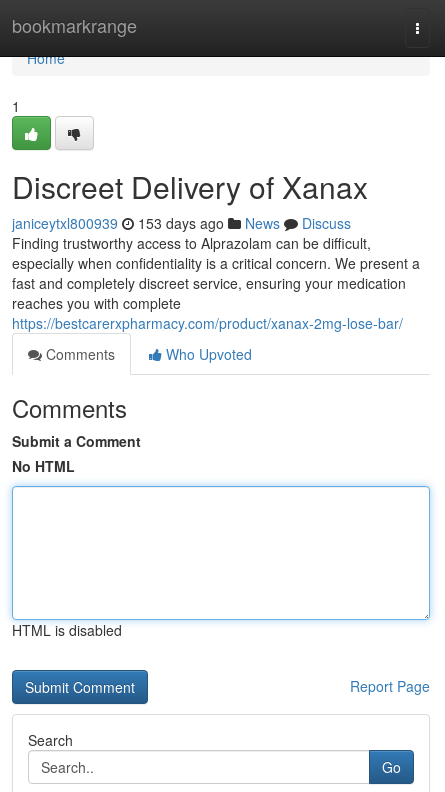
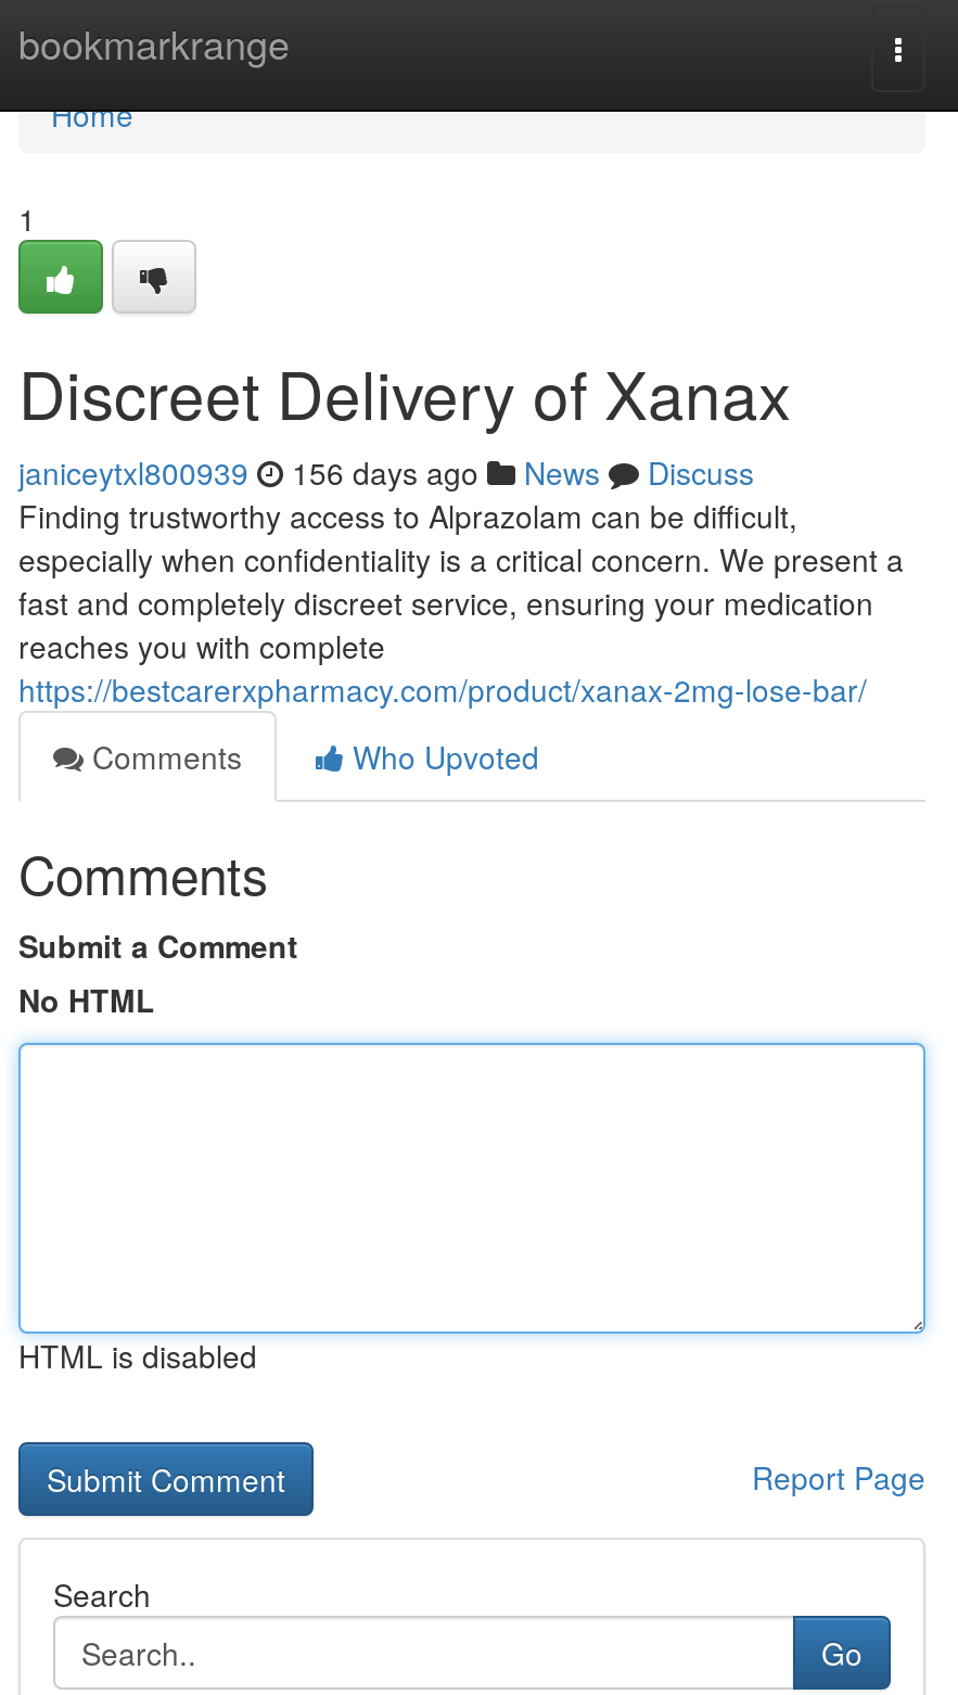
- janiceytxl800939 153 days ago News Discuss
+ janiceytxl800939 156 days ago News Discuss
